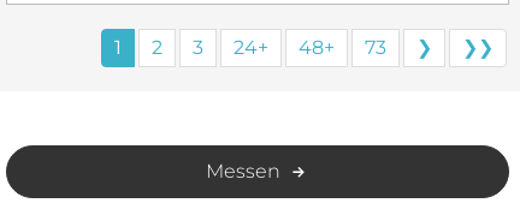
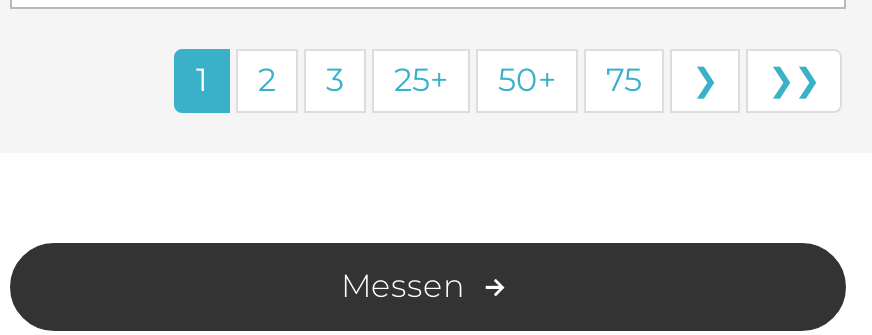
- 24+
+ 25+

- 48+
+ 50+

- 73
+ 75
